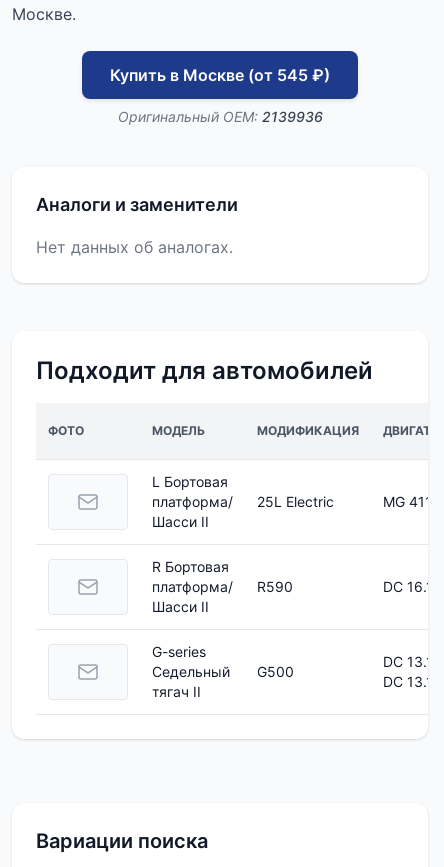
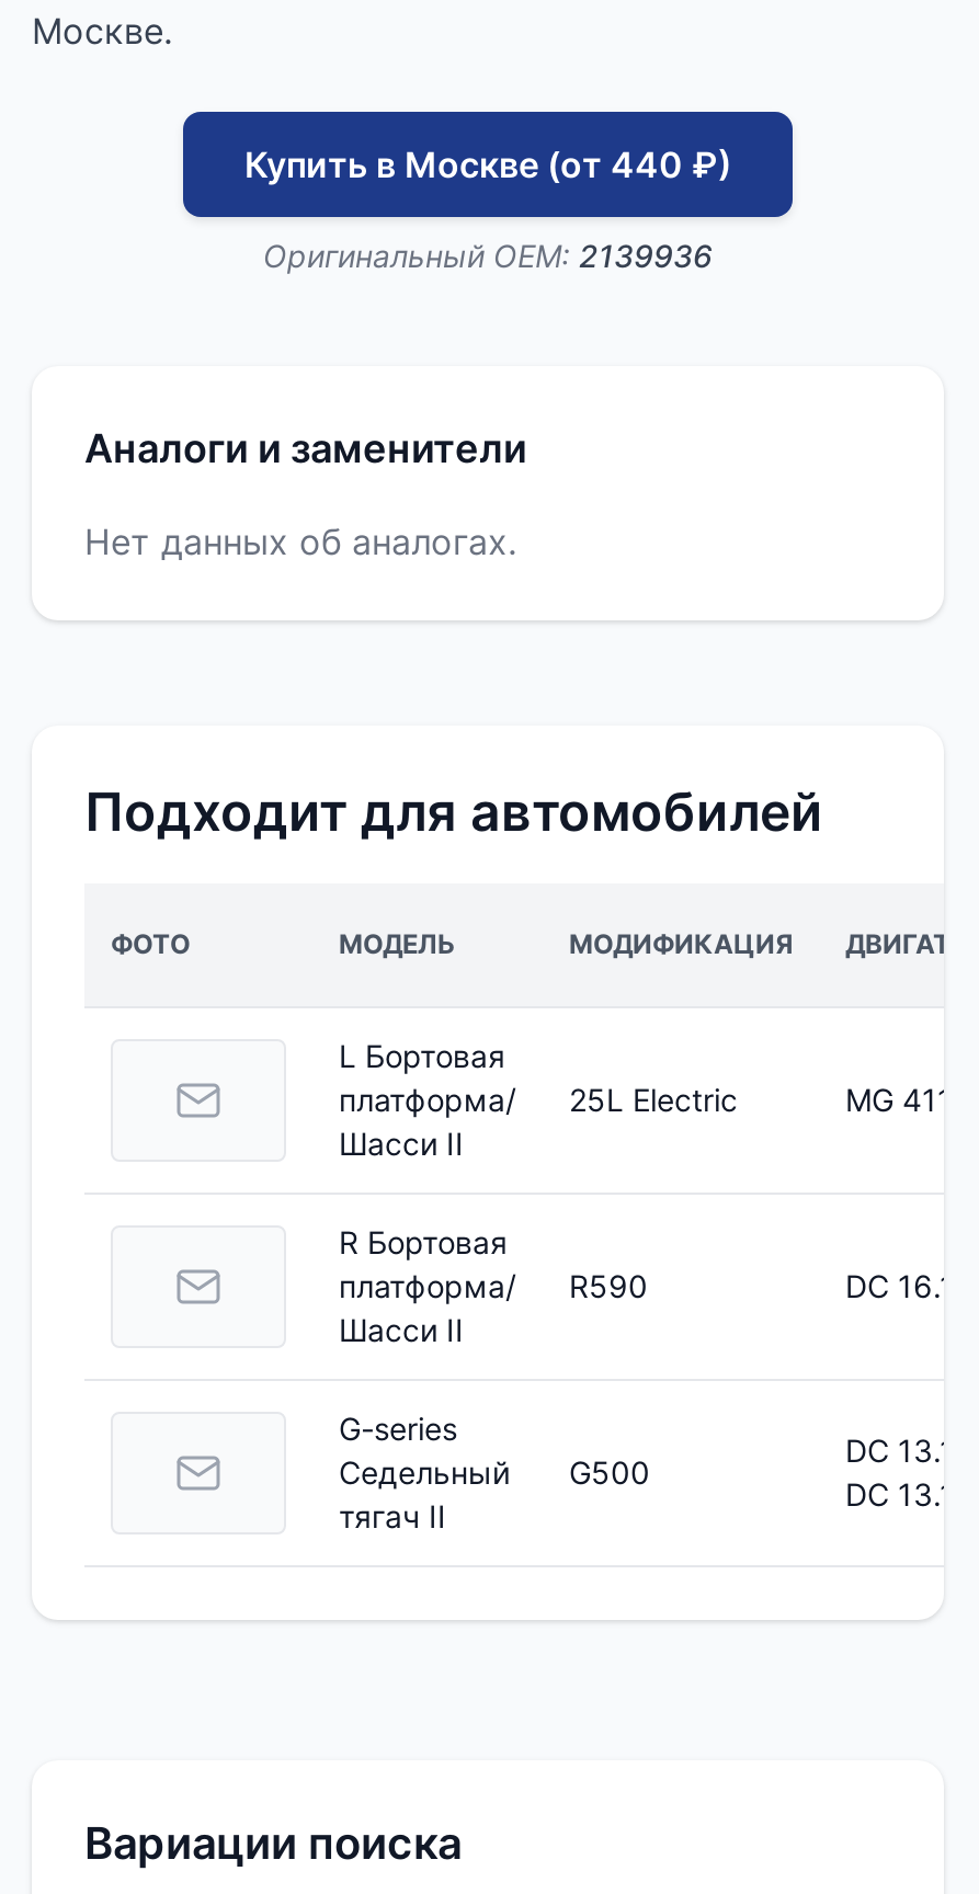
- Купить в Москве (от 545 ₽)
+ Купить в Москве (от 440 ₽)
